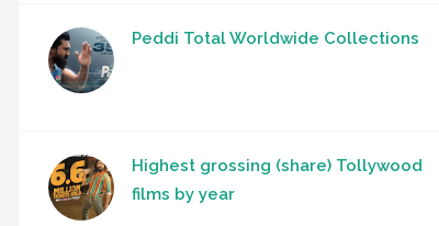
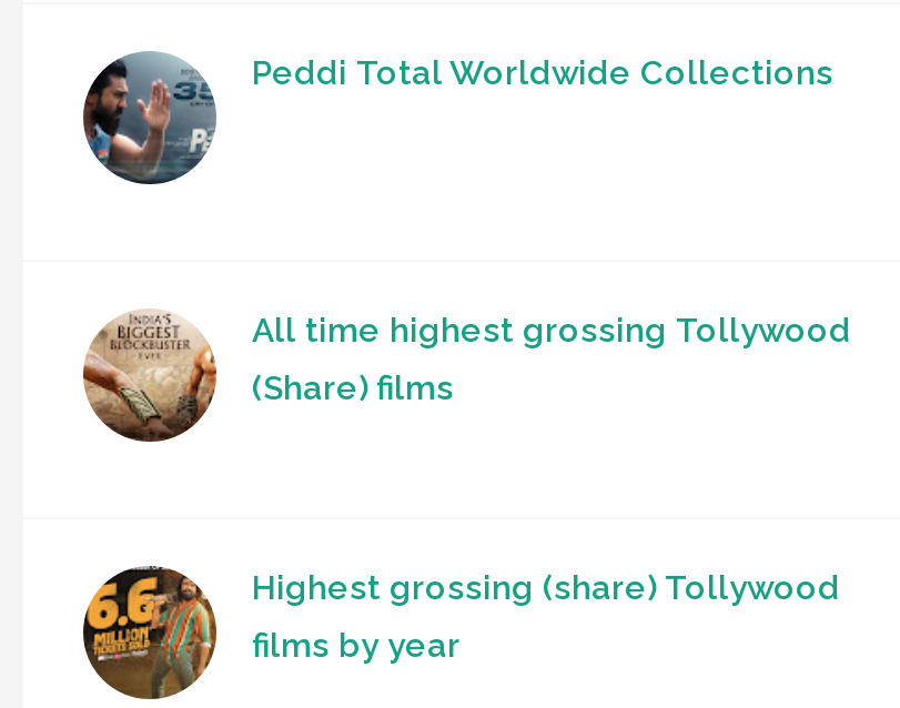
+ [image]
+ All time highest grossing Tollywood
+ (Share) films
